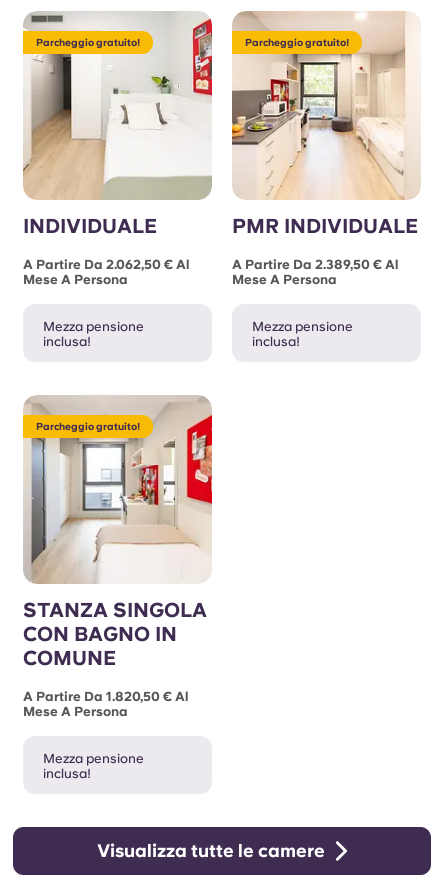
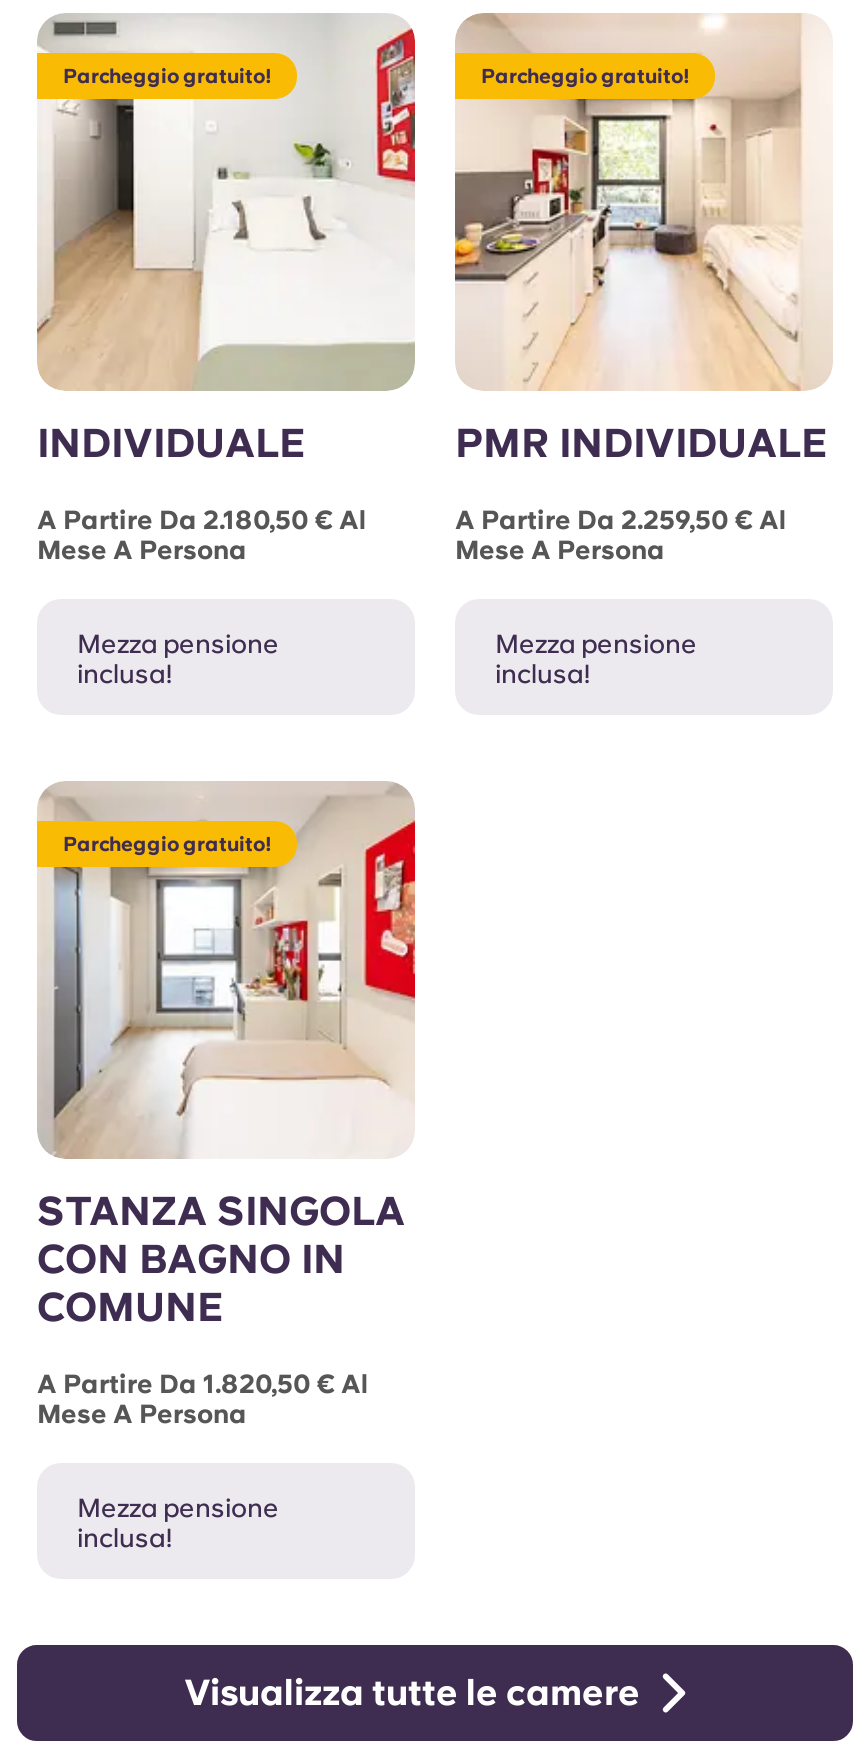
- A Partire Da 2.062,50 € Al
+ A Partire Da 2.180,50 € Al

- A Partire Da 2.389,50 € Al
+ A Partire Da 2.259,50 € Al
